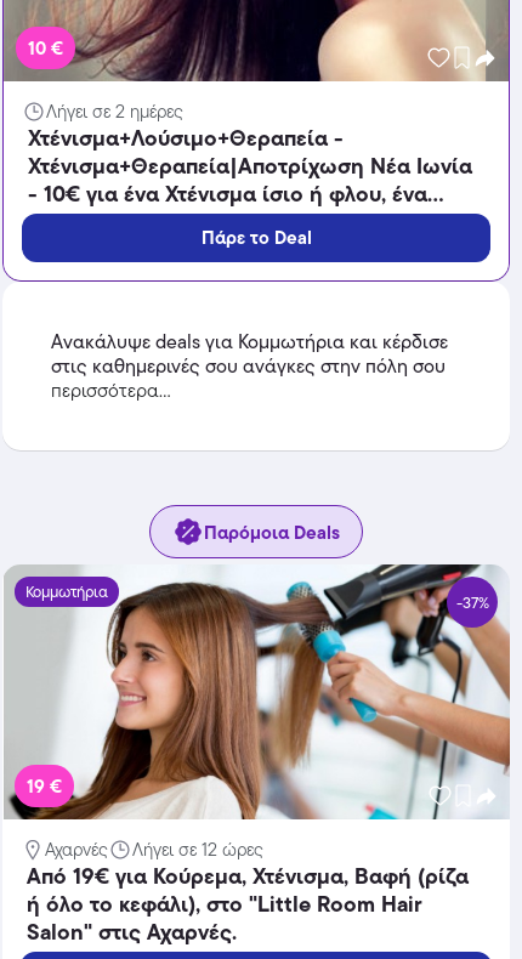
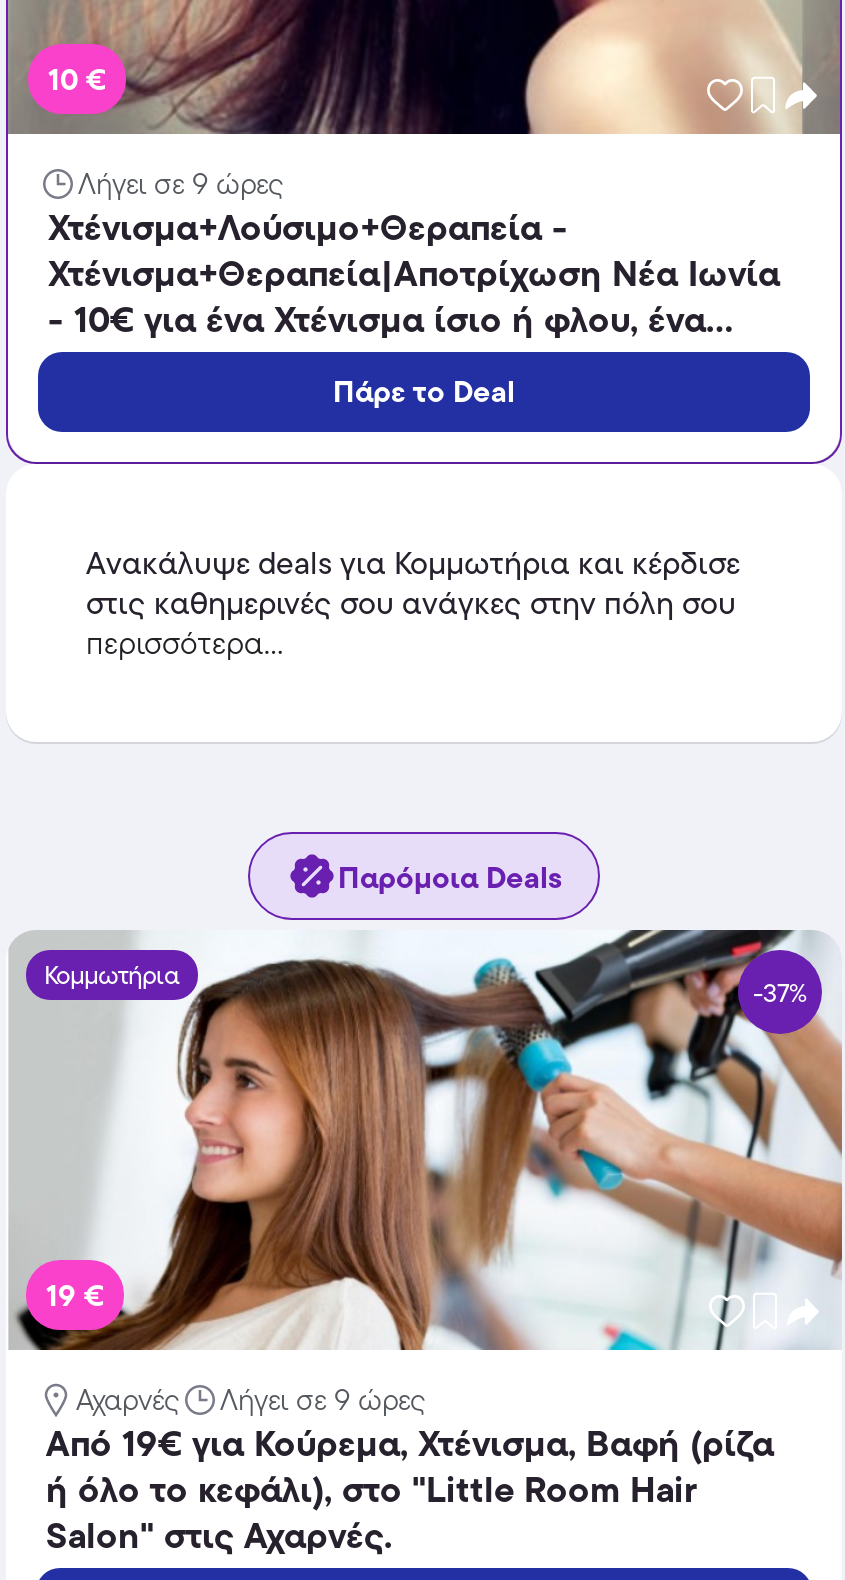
- Λήγει σε 2 ημέρες
+ Λήγει σε 9 ώρες

- Αχαρνές Λήγει σε 12 ώρες
+ Αχαρνές Λήγει σε 9 ώρες
